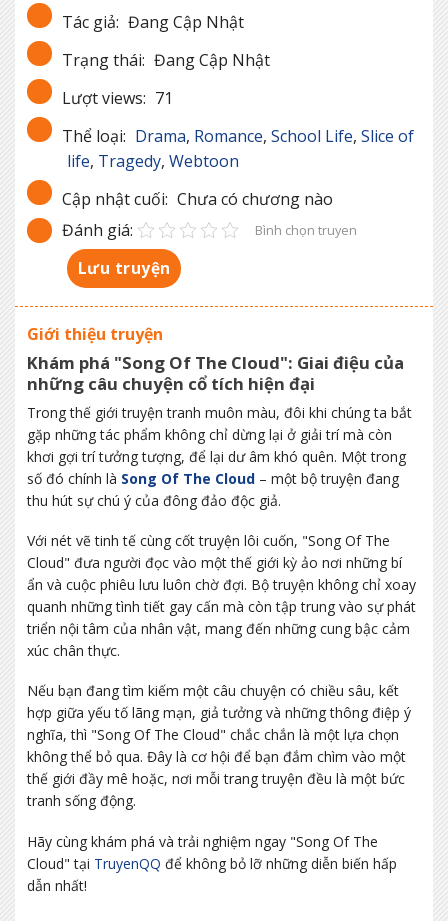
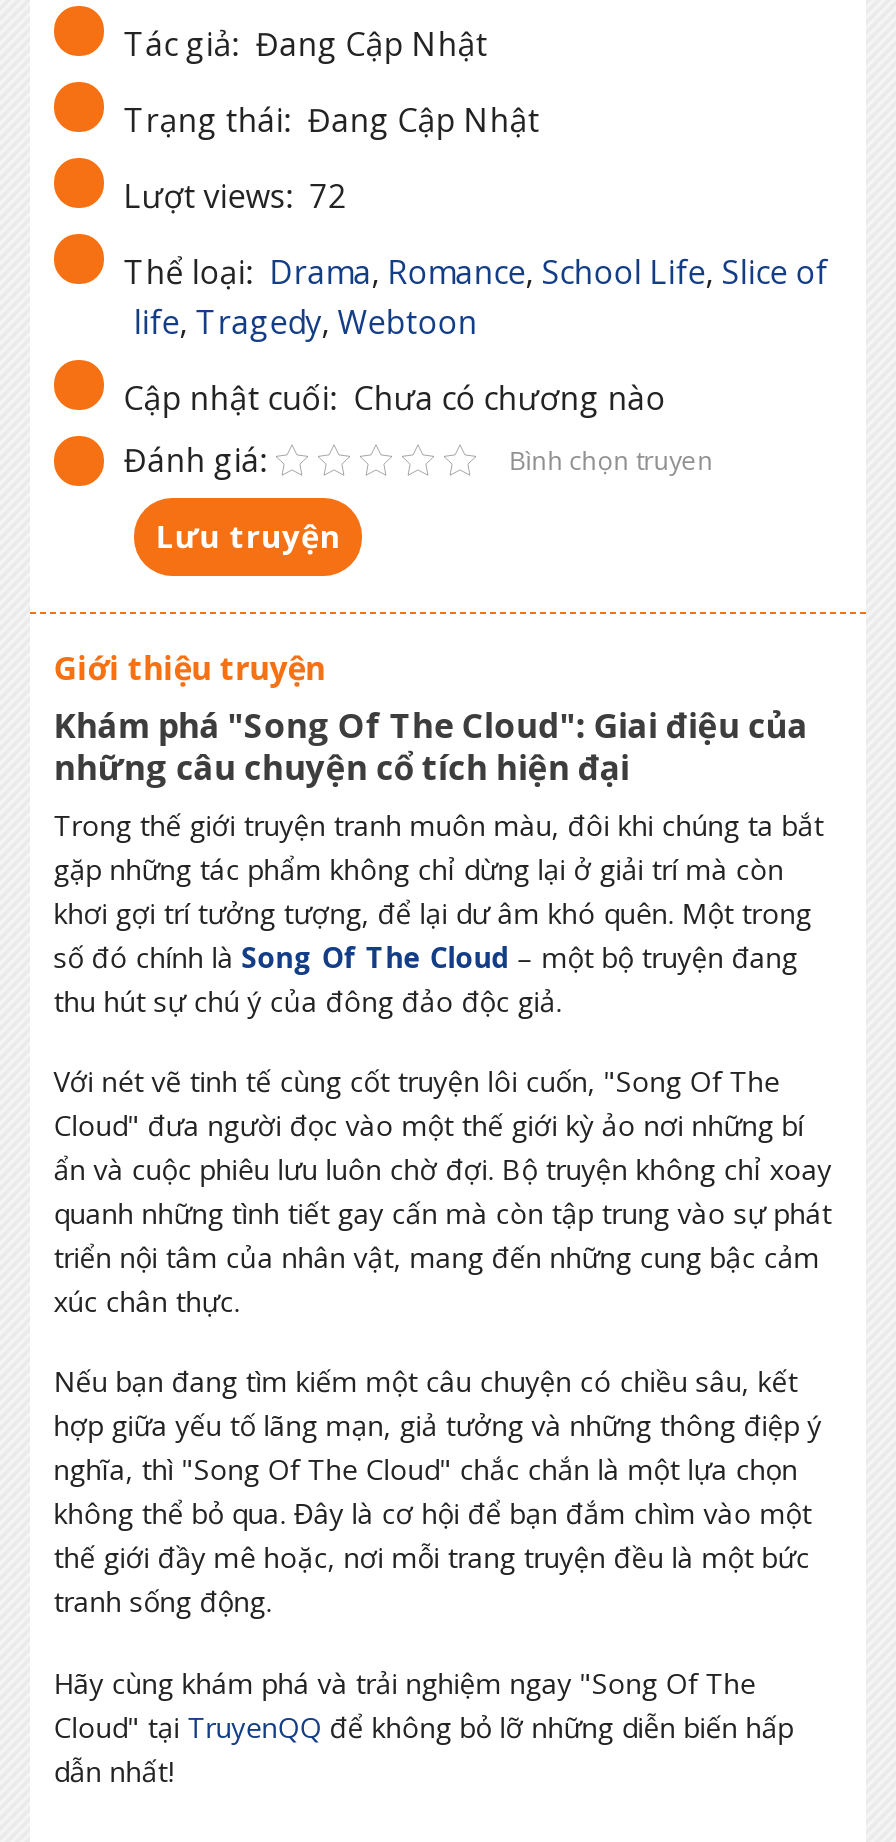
- Lượt views: 71
+ Lượt views: 72
